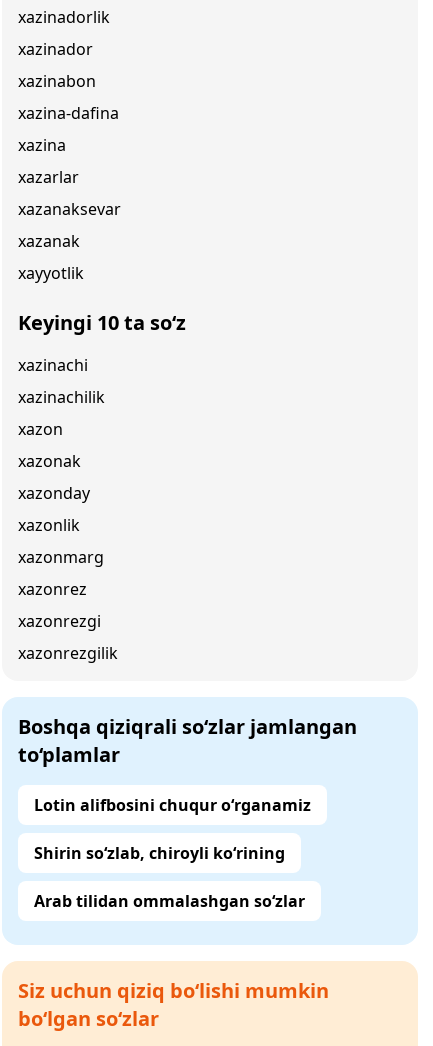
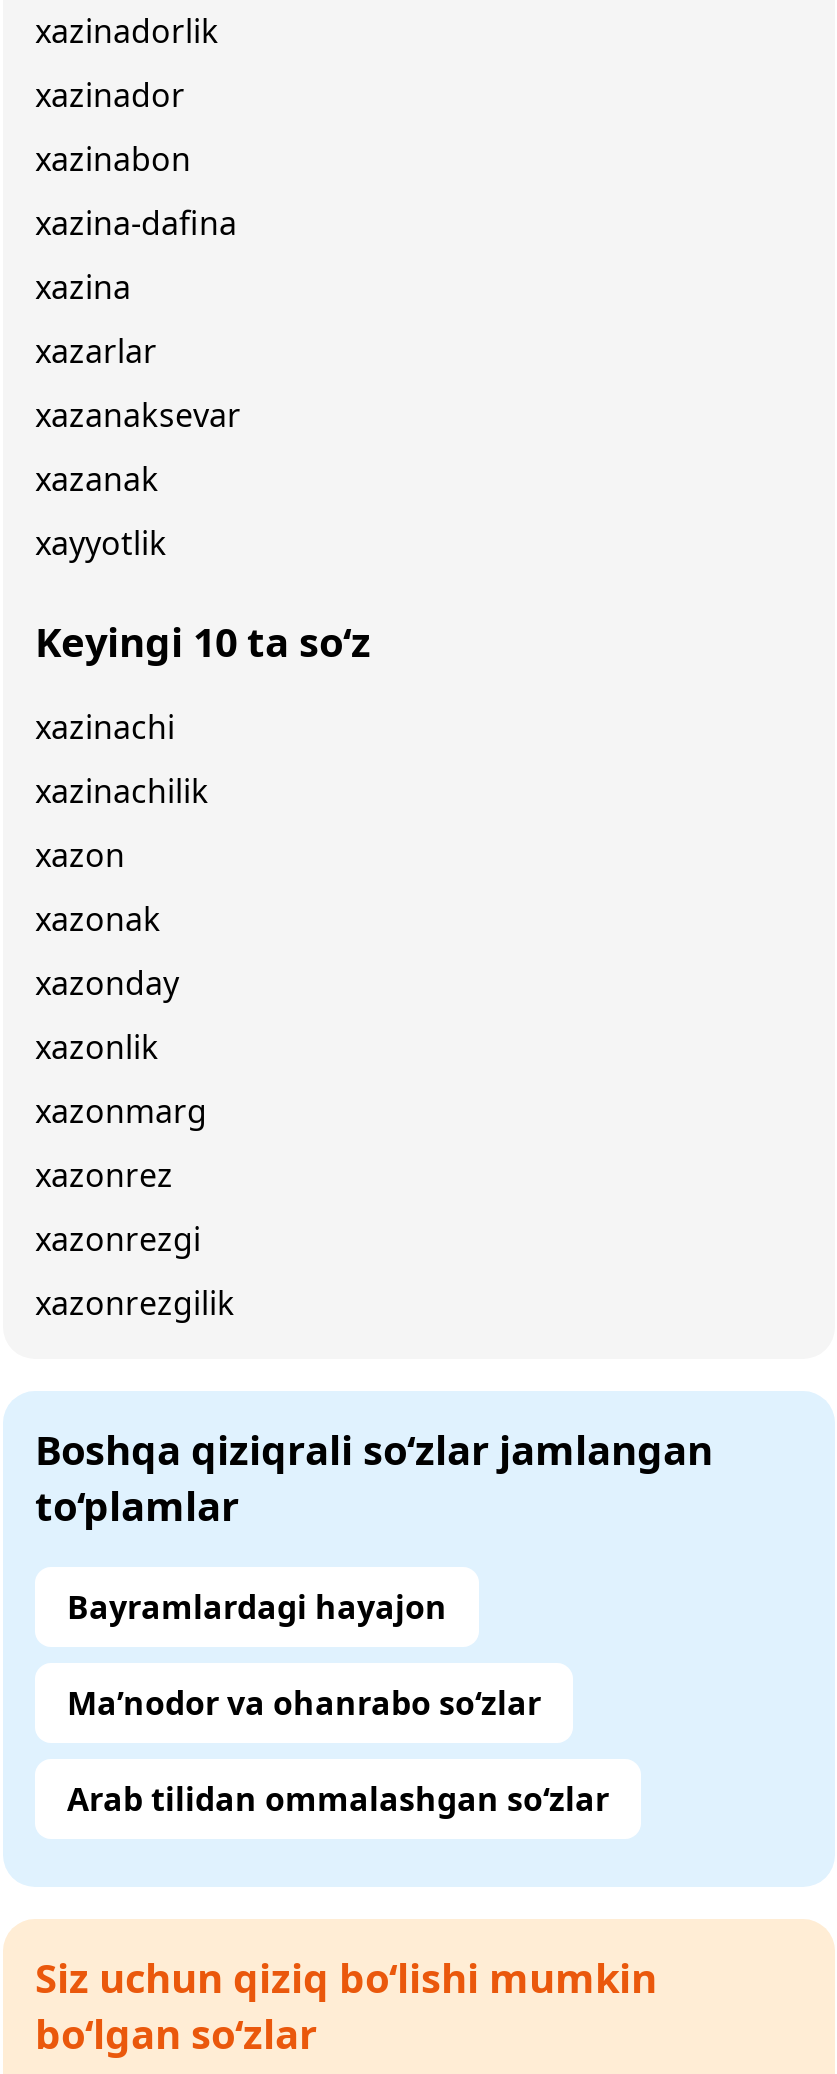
- Lotin alifbosini chuqur o‘rganamiz
+ Bayramlardagi hayajon

- Shirin so‘zlab, chiroyli ko‘rining
+ Ma’nodor va ohanrabo so‘zlar
